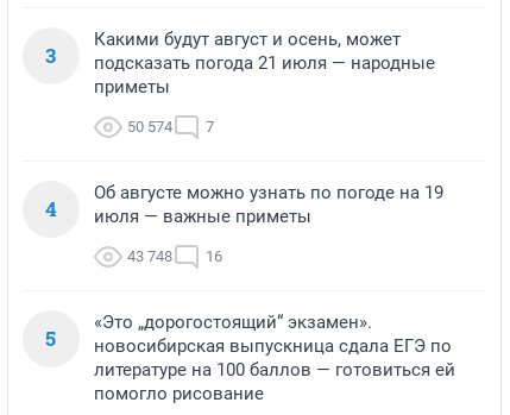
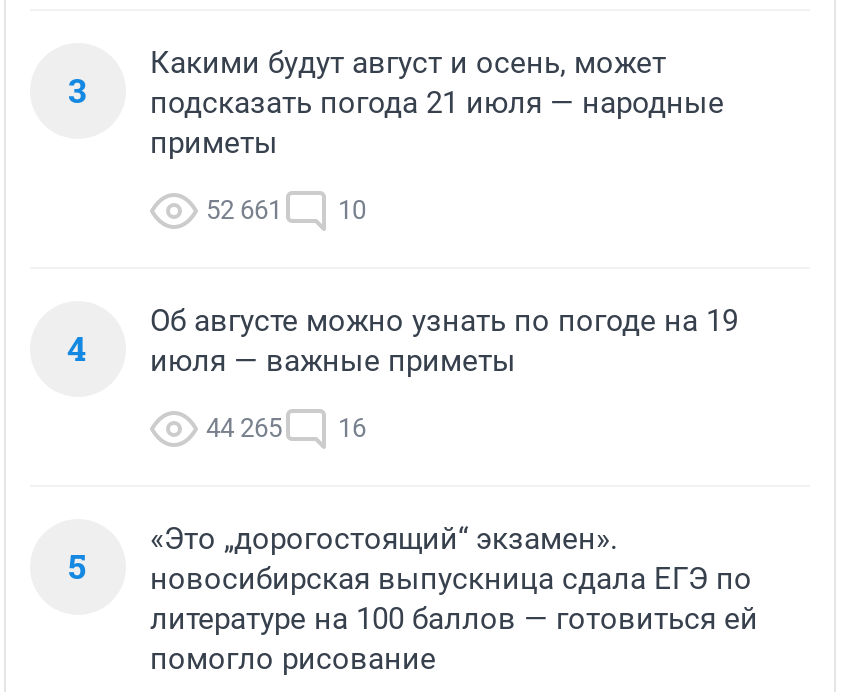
- 50 574
+ 52 661

- 7
+ 10

- 43 748 16
+ 44 265 16
